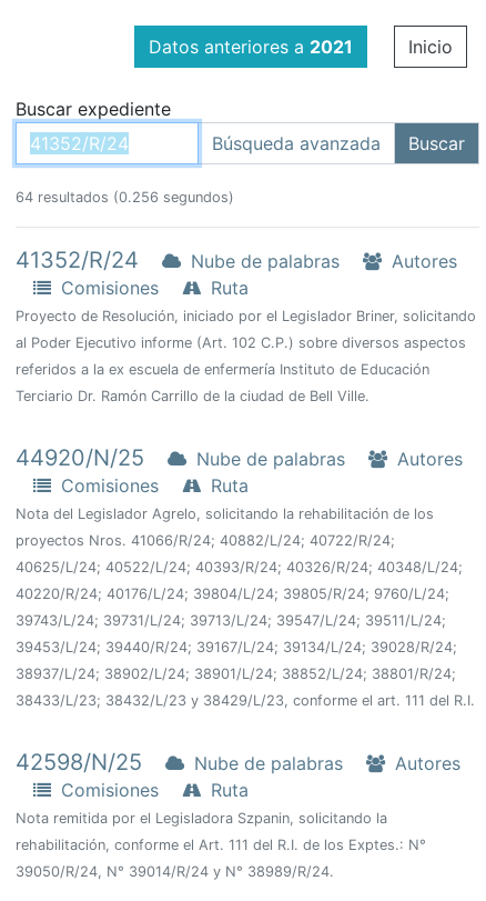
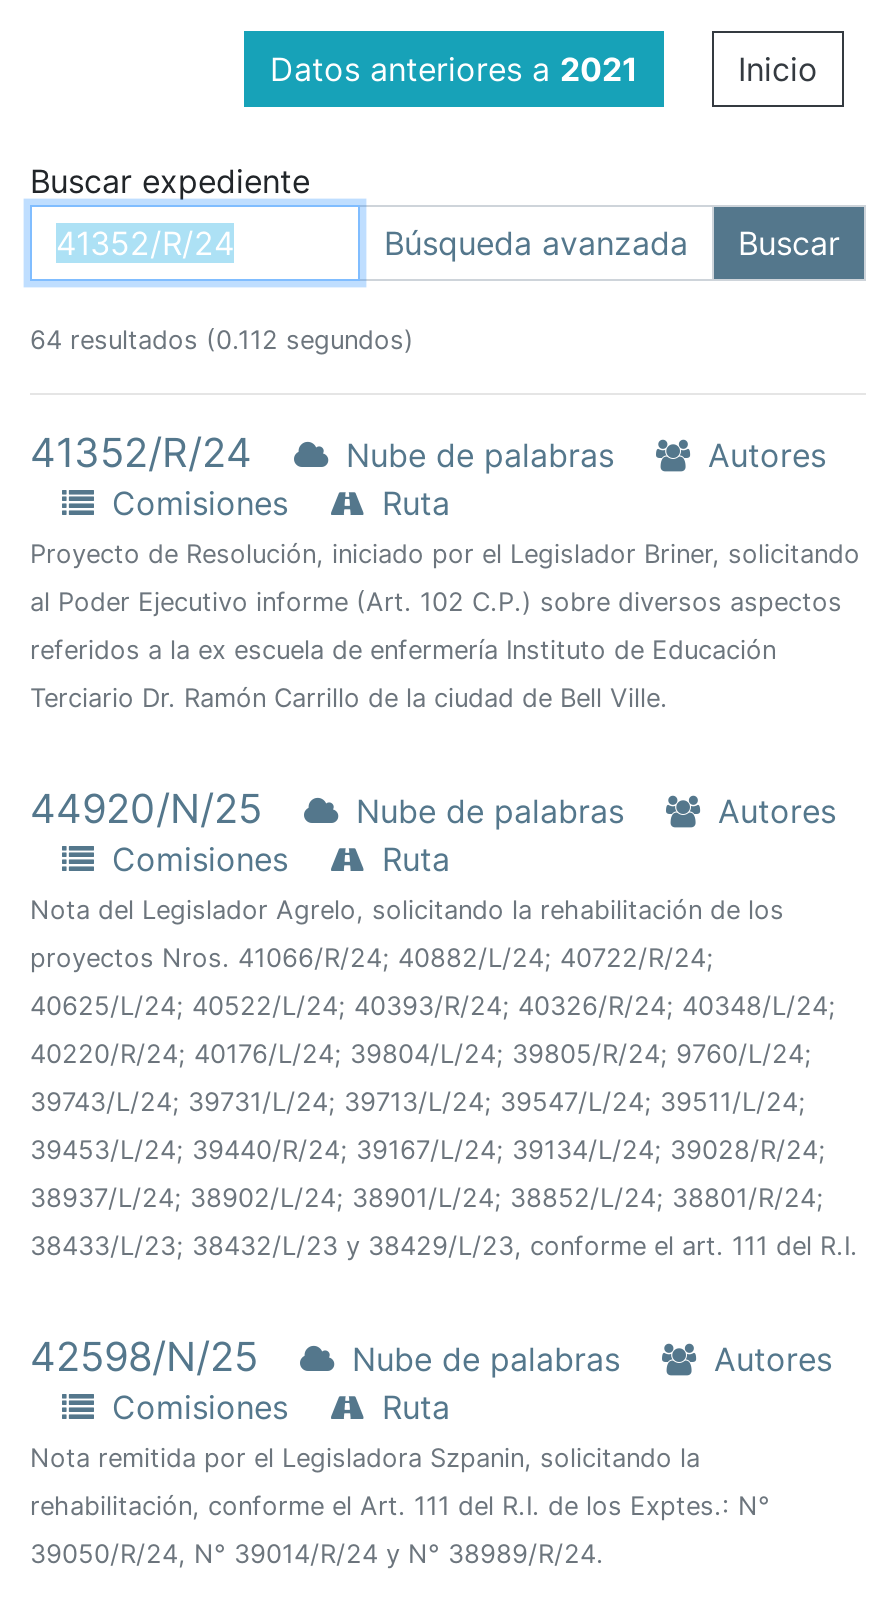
- 64 resultados (0.256 segundos)
+ 64 resultados (0.112 segundos)
